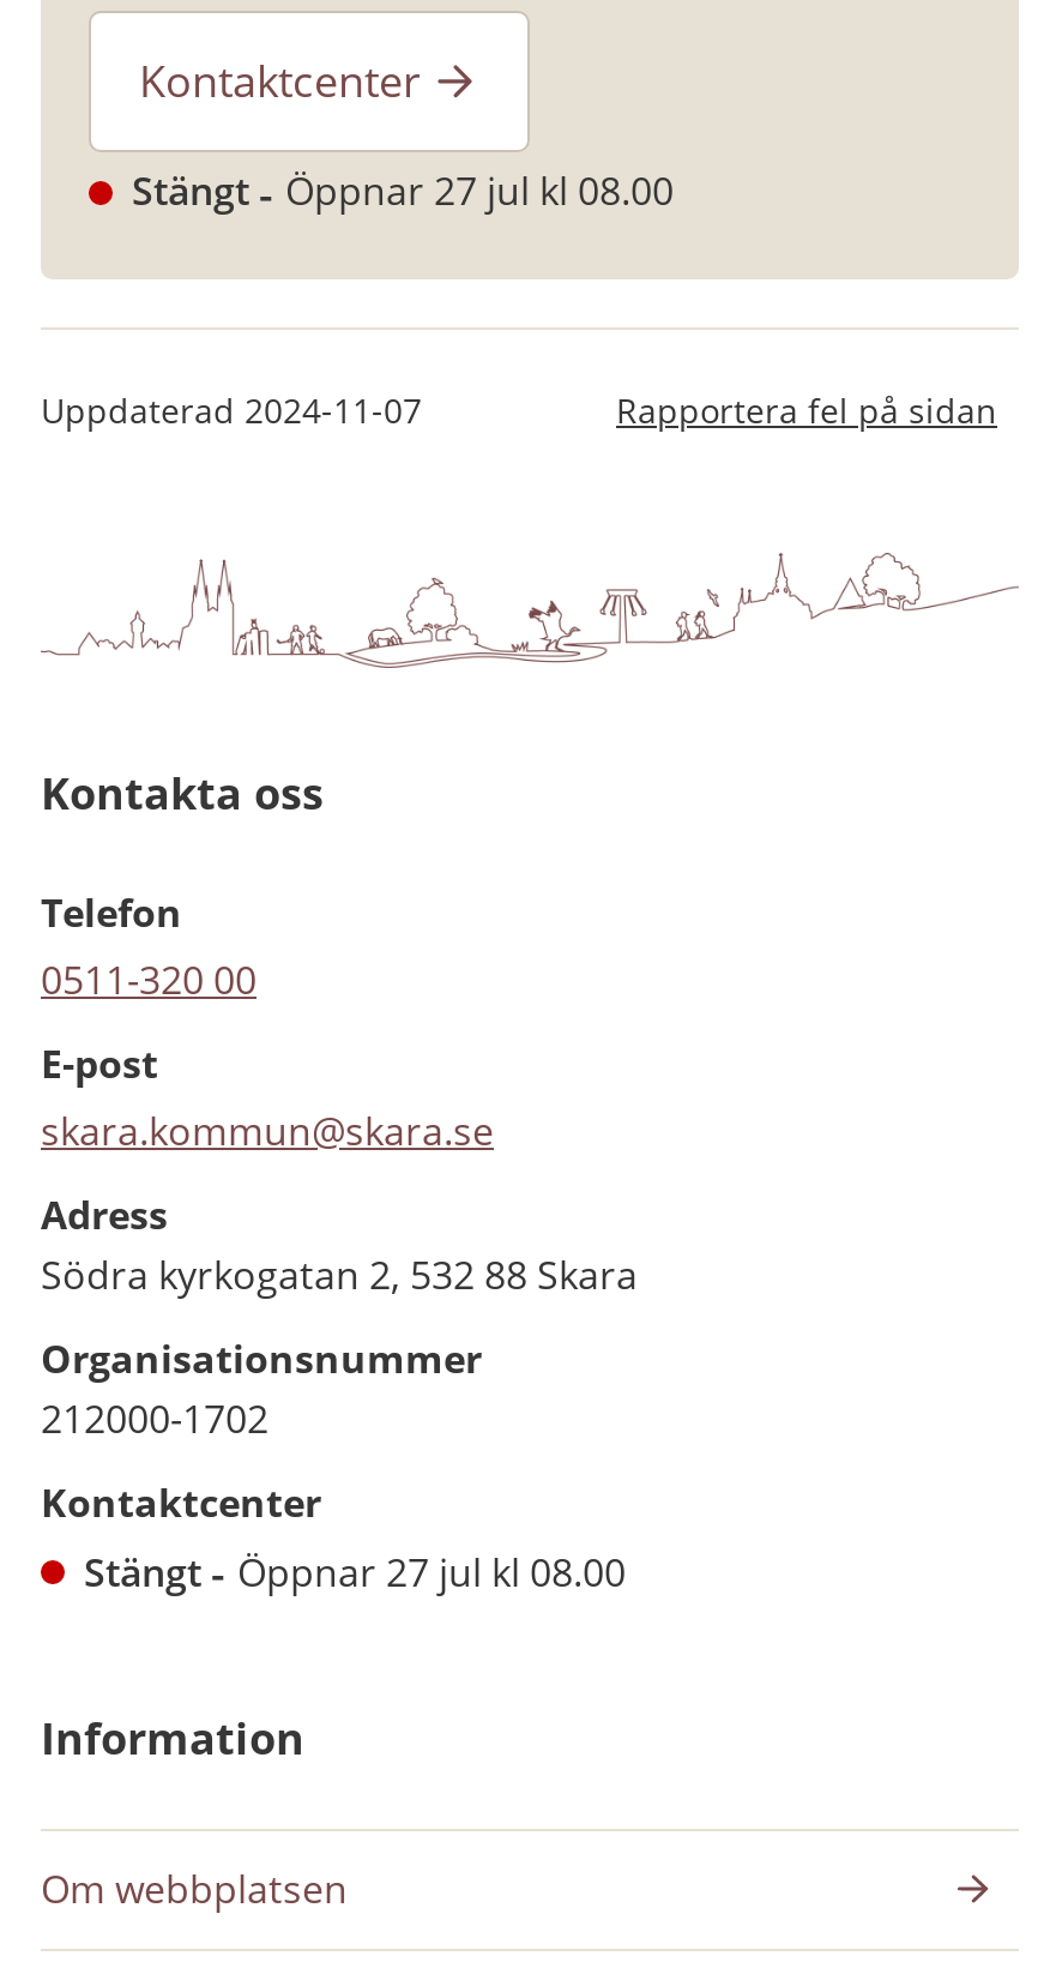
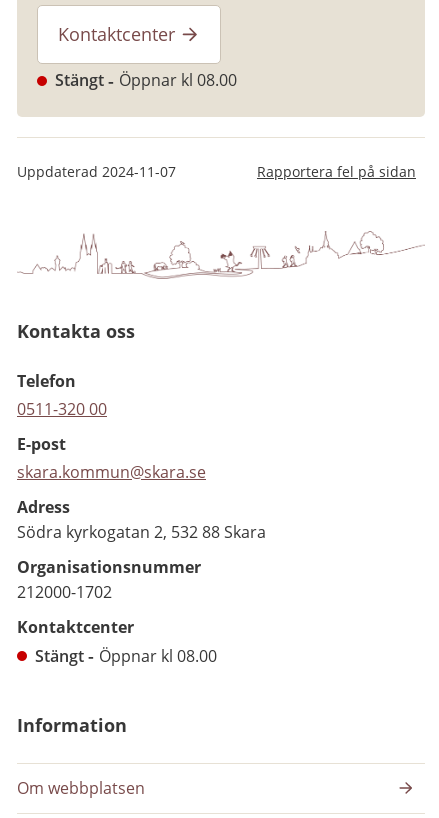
- Stängt Öppnar 27 jul kl 08.00
+ Stängt Öppnar kl 08.00

- Stängt Öppnar 27 jul kl 08.00
+ Stängt Öppnar kl 08.00
